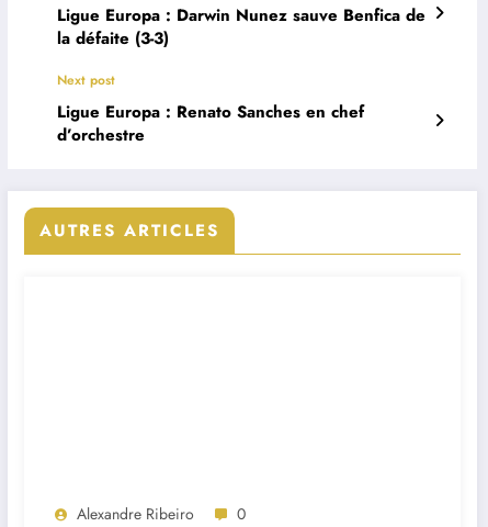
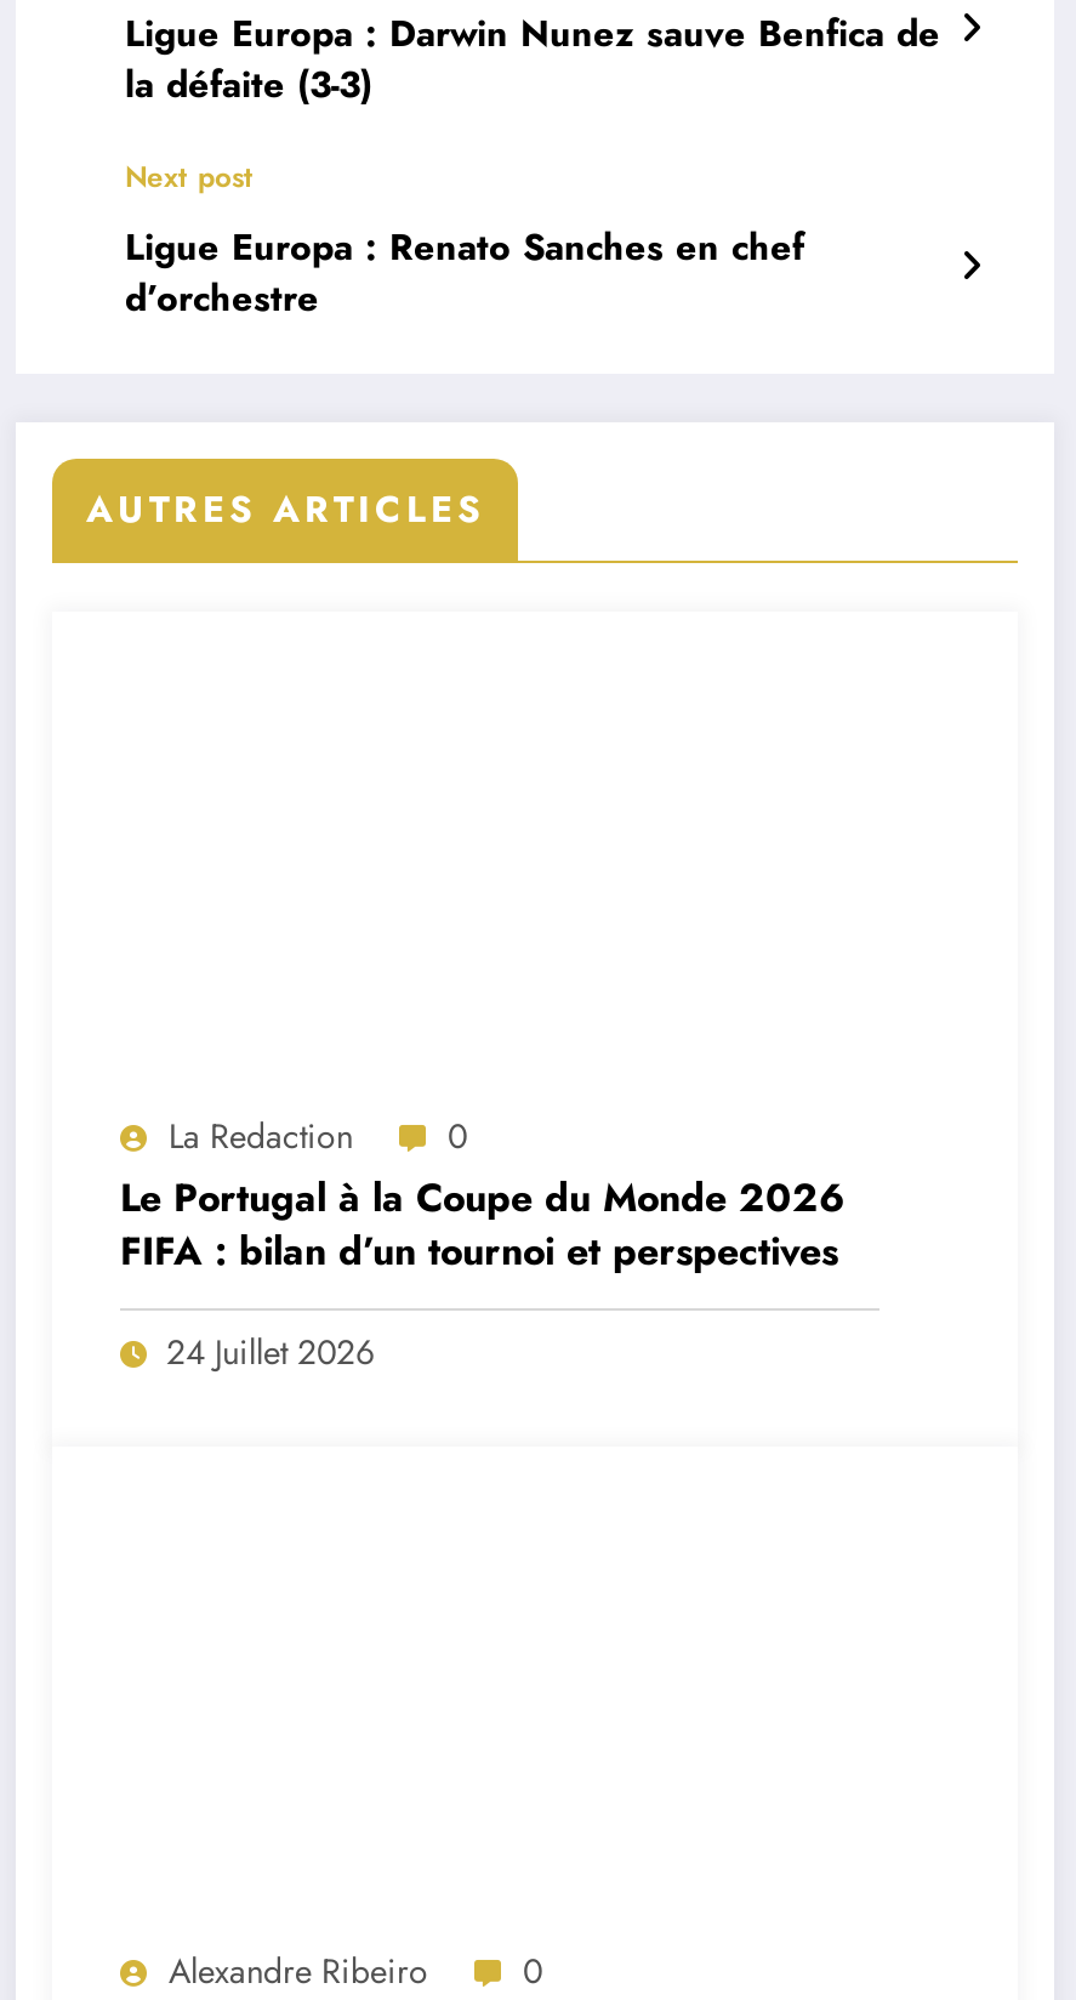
+ La Redaction
+ 0
+ Le Portugal à la Coupe du Monde 2026
+ FIFA : bilan d’un tournoi et perspectives
+ 24 Juillet 2026
